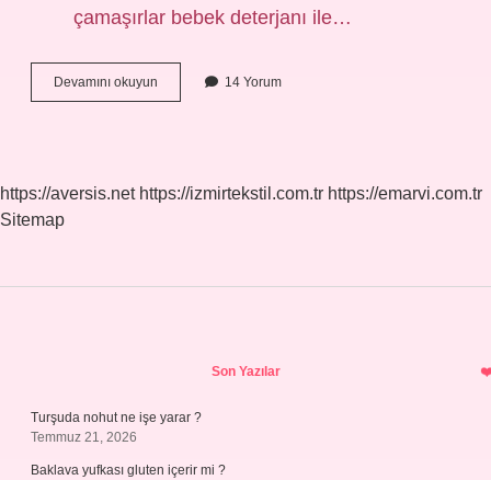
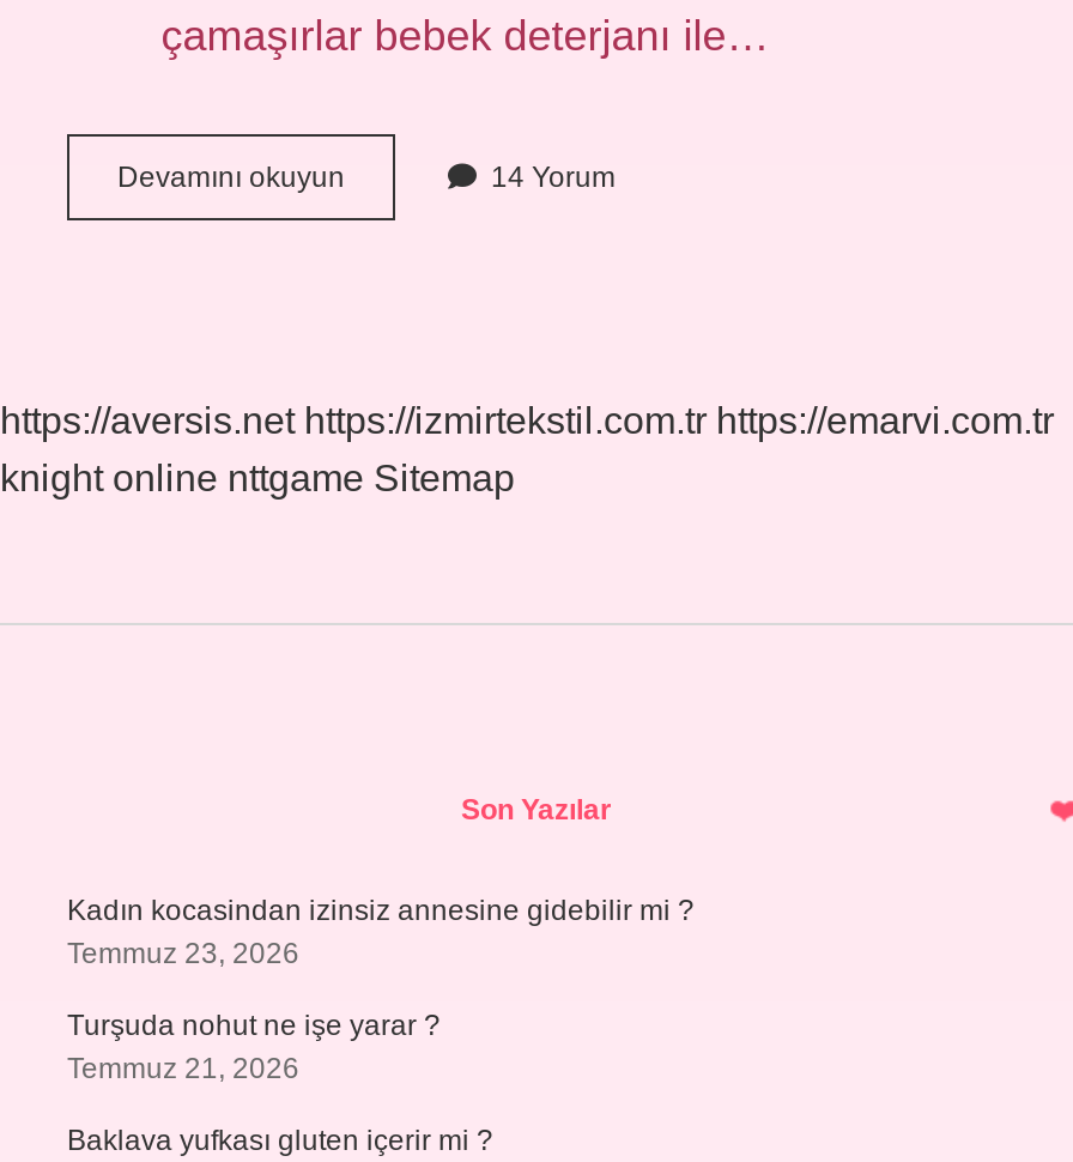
- Sitemap
+ knight online nttgame Sitemap

+ Kadın kocasindan izinsiz annesine gidebilir mi ?
+ Temmuz 23, 2026
